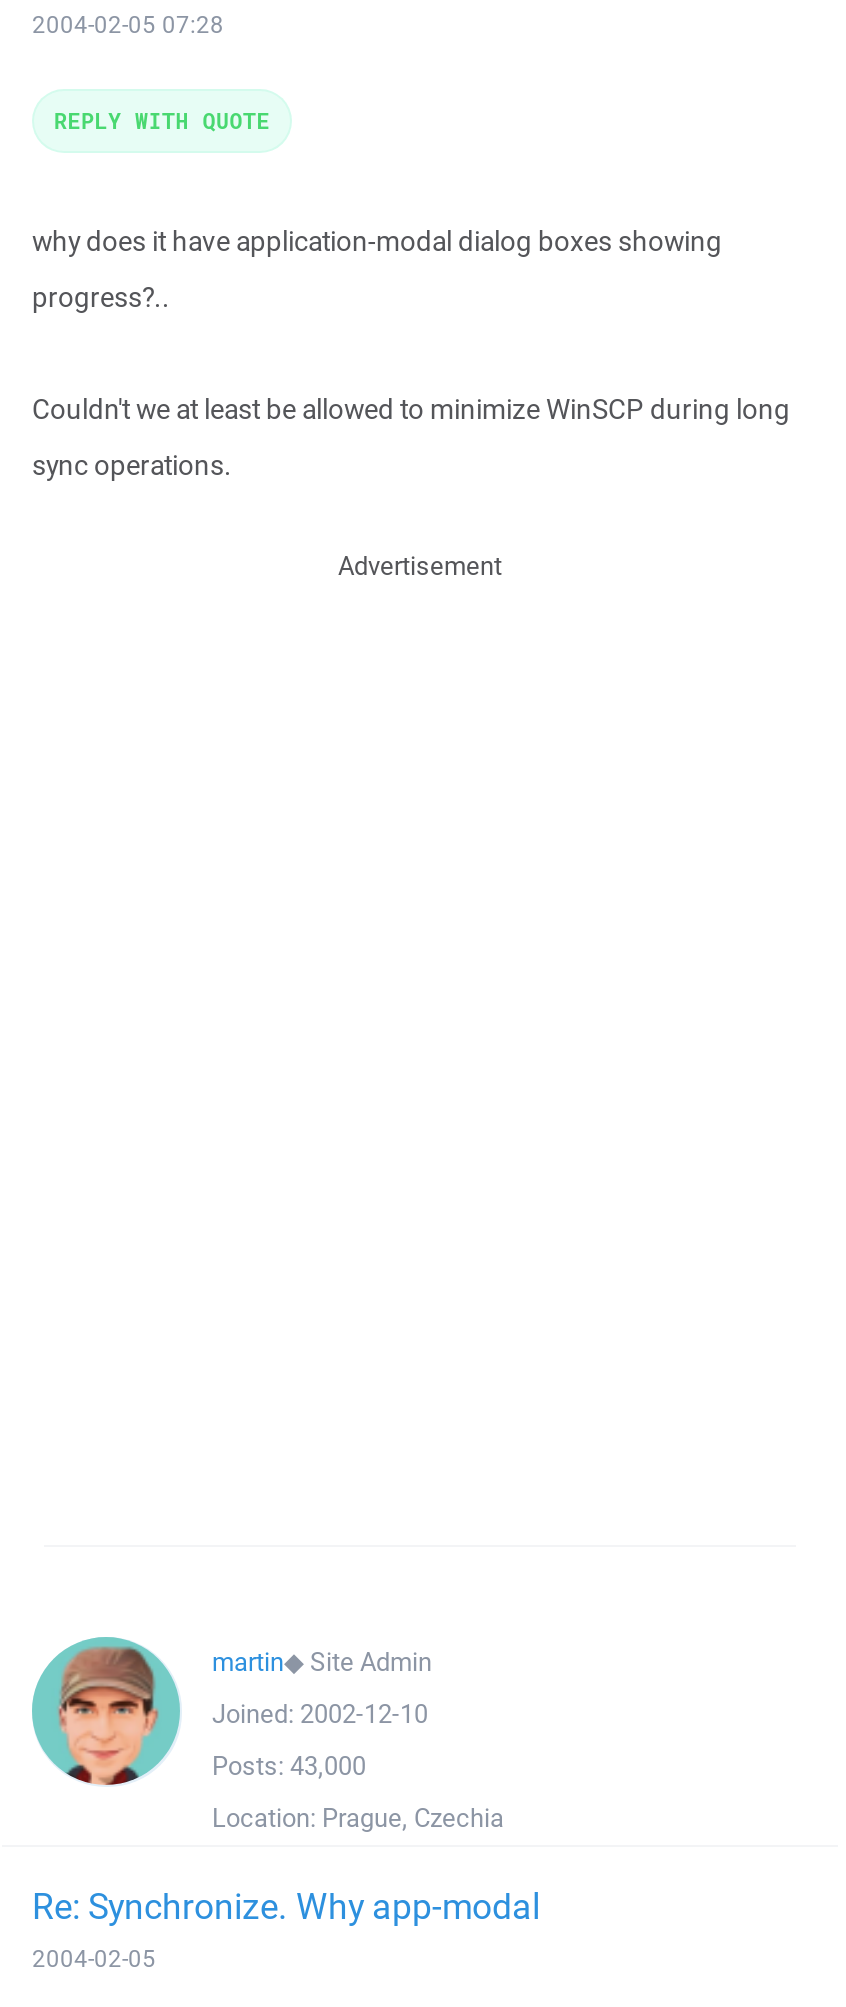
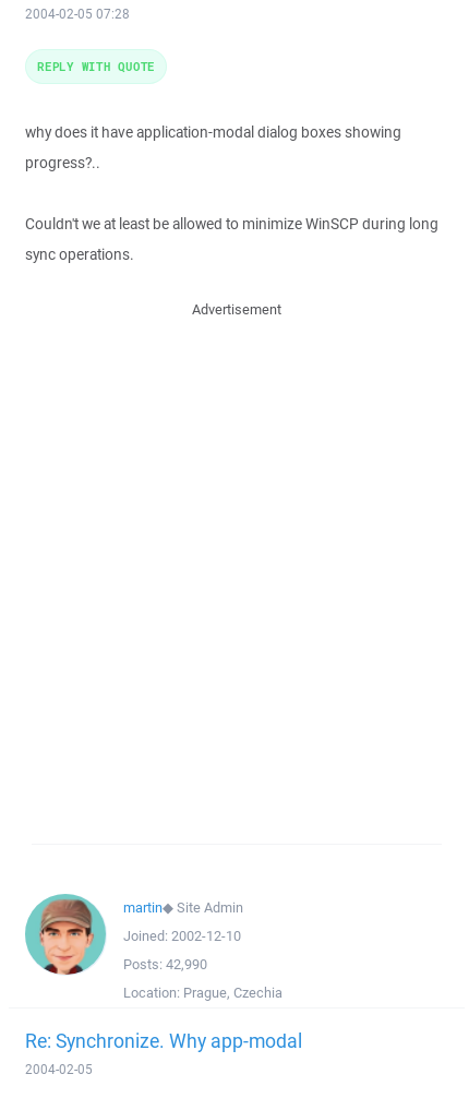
- Posts: 43,000
+ Posts: 42,990
